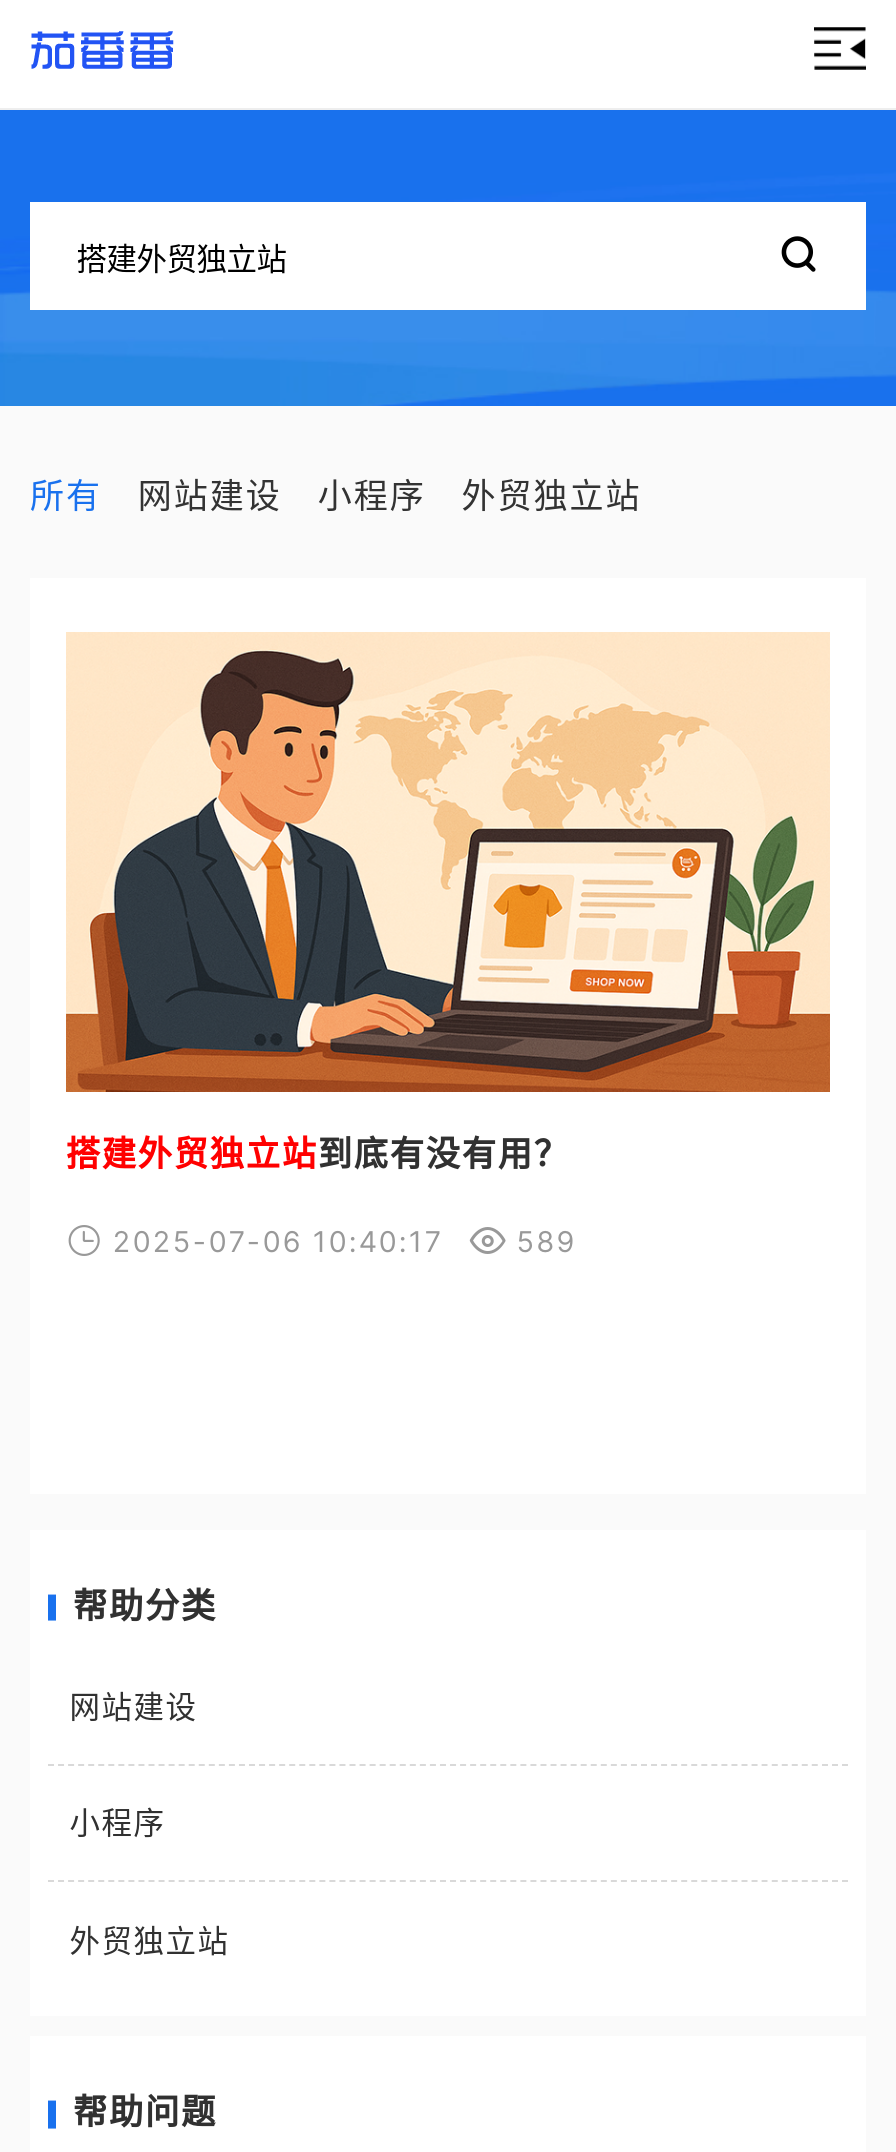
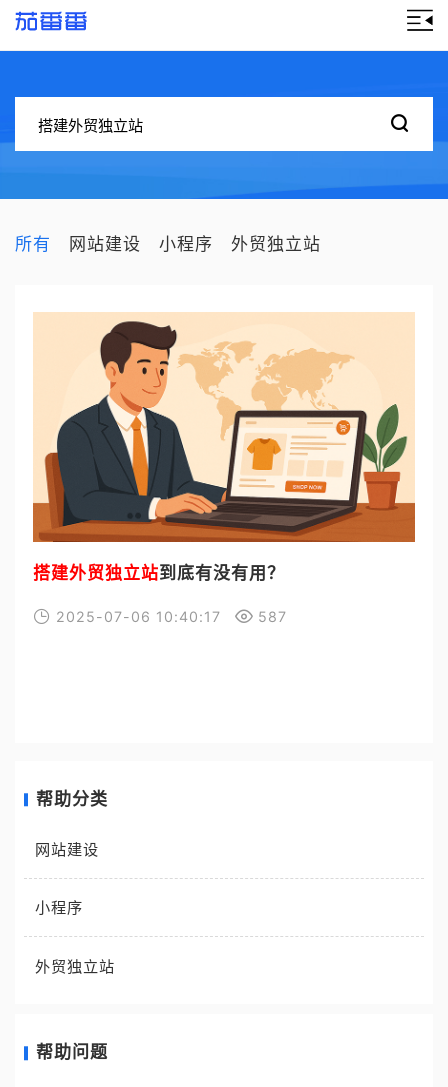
- 589
+ 587
